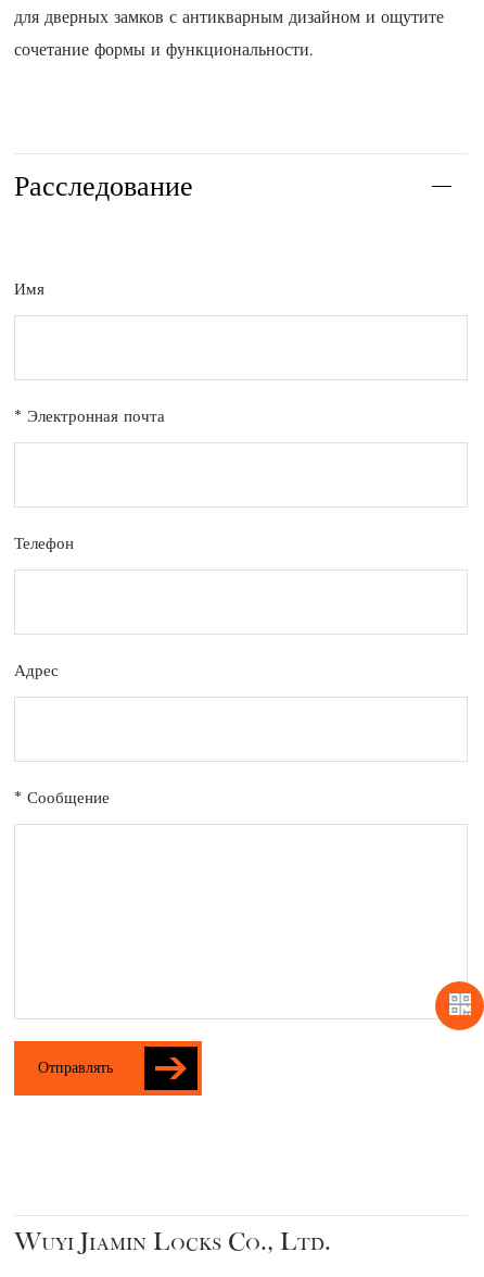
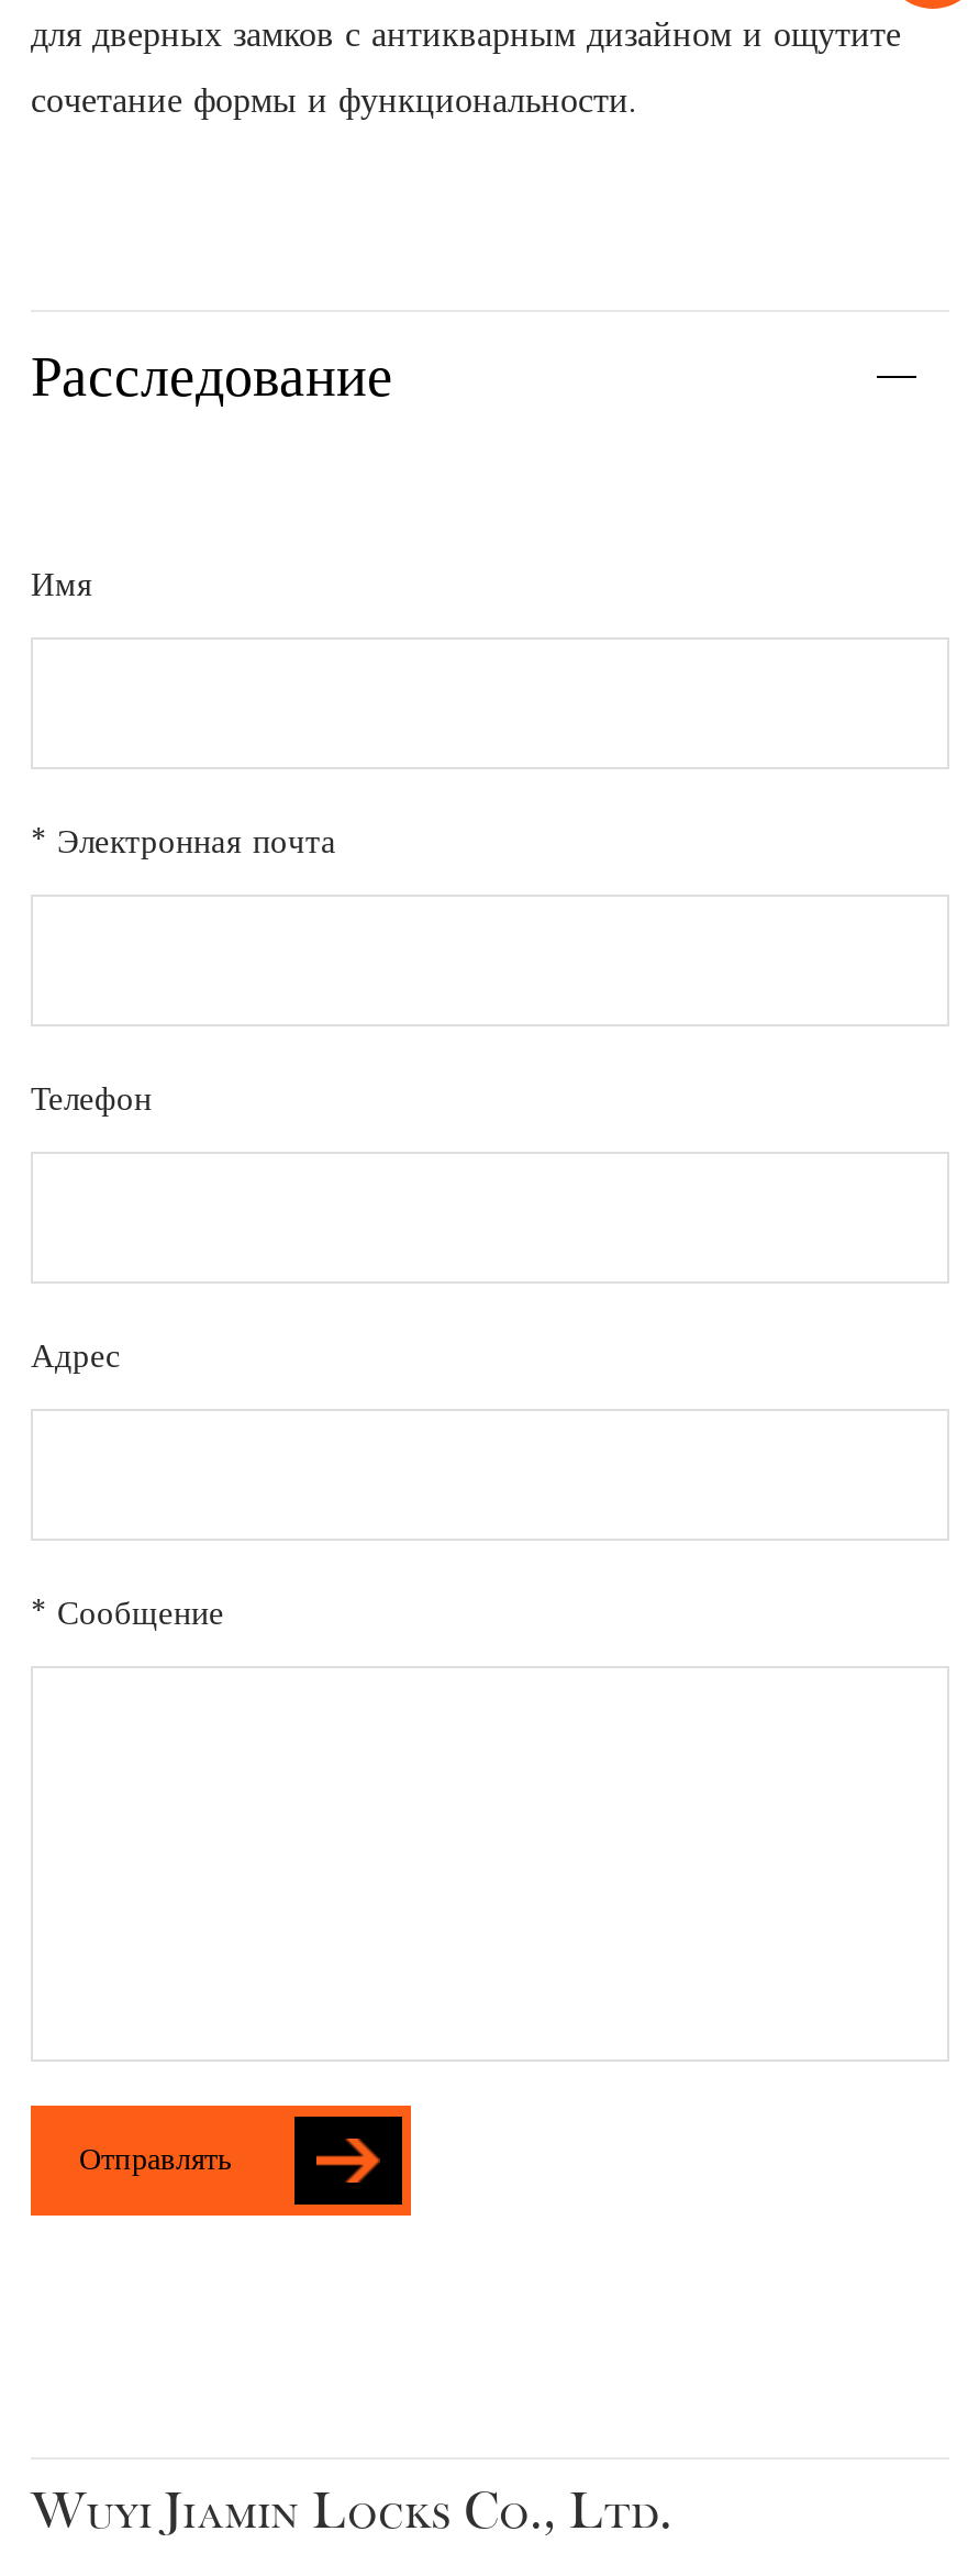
- [image]
